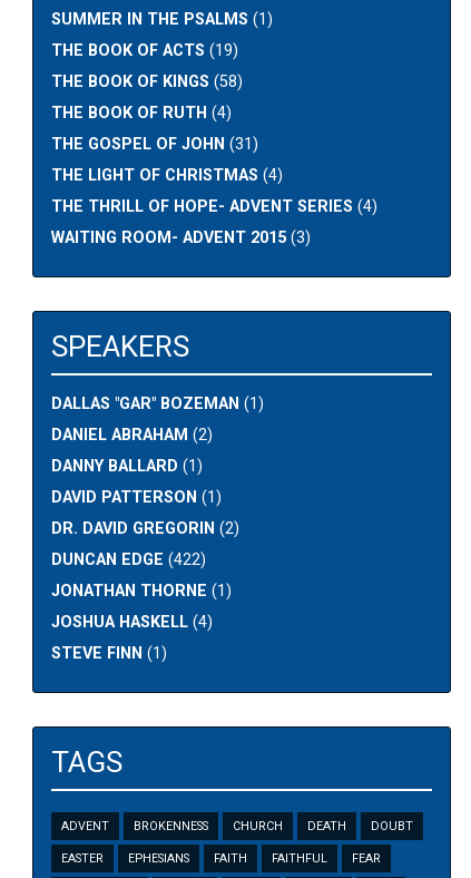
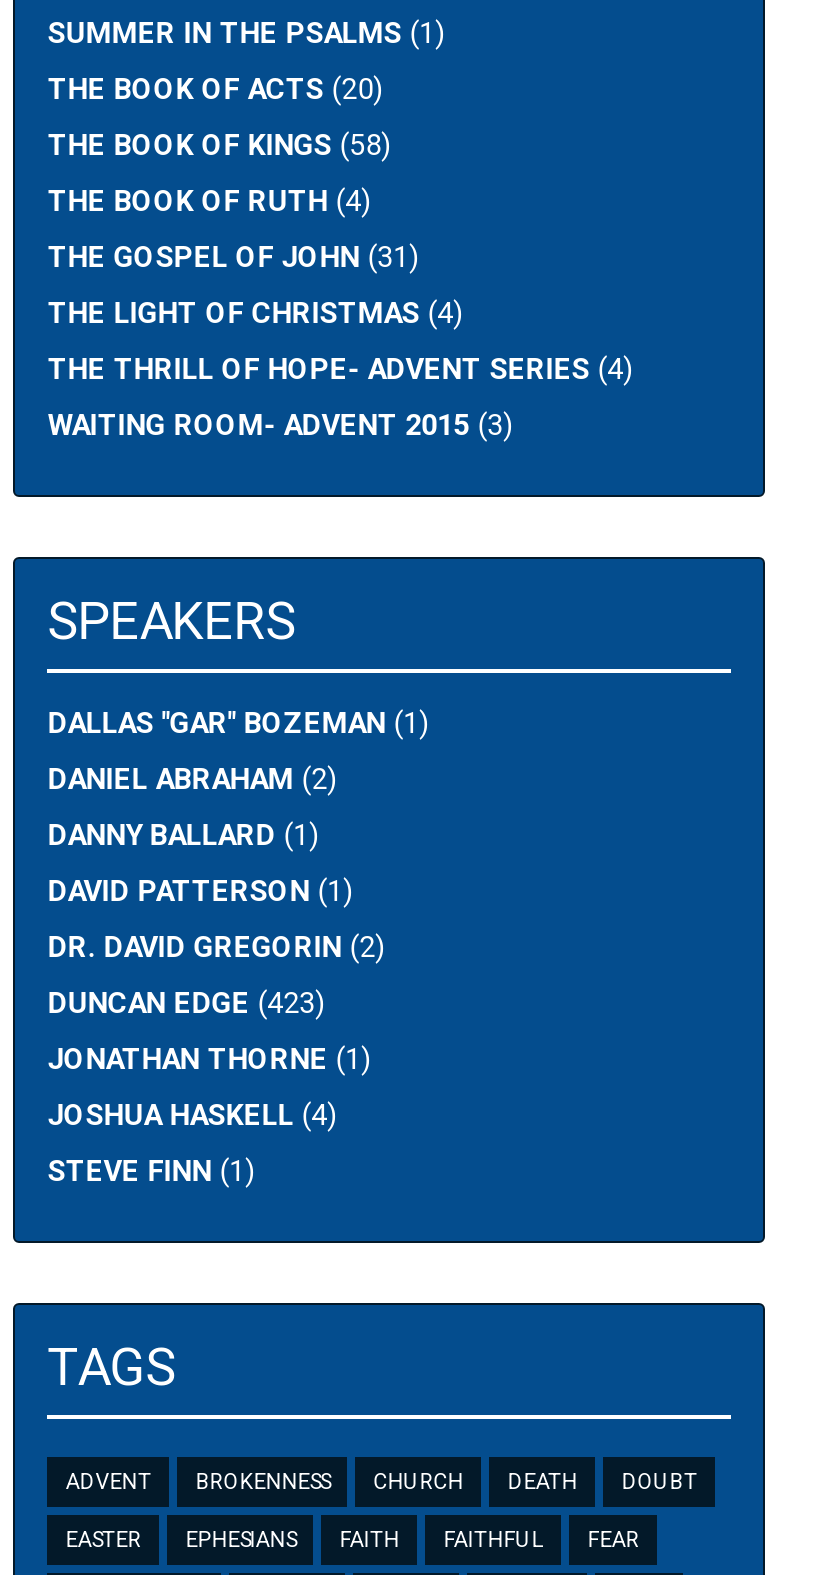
- THE BOOK OF ACTS (19)
+ THE BOOK OF ACTS (20)

- DUNCAN EDGE (422)
+ DUNCAN EDGE (423)
